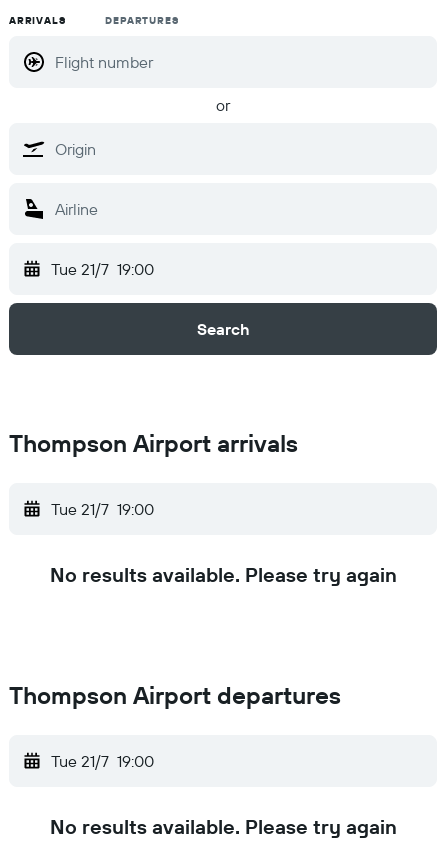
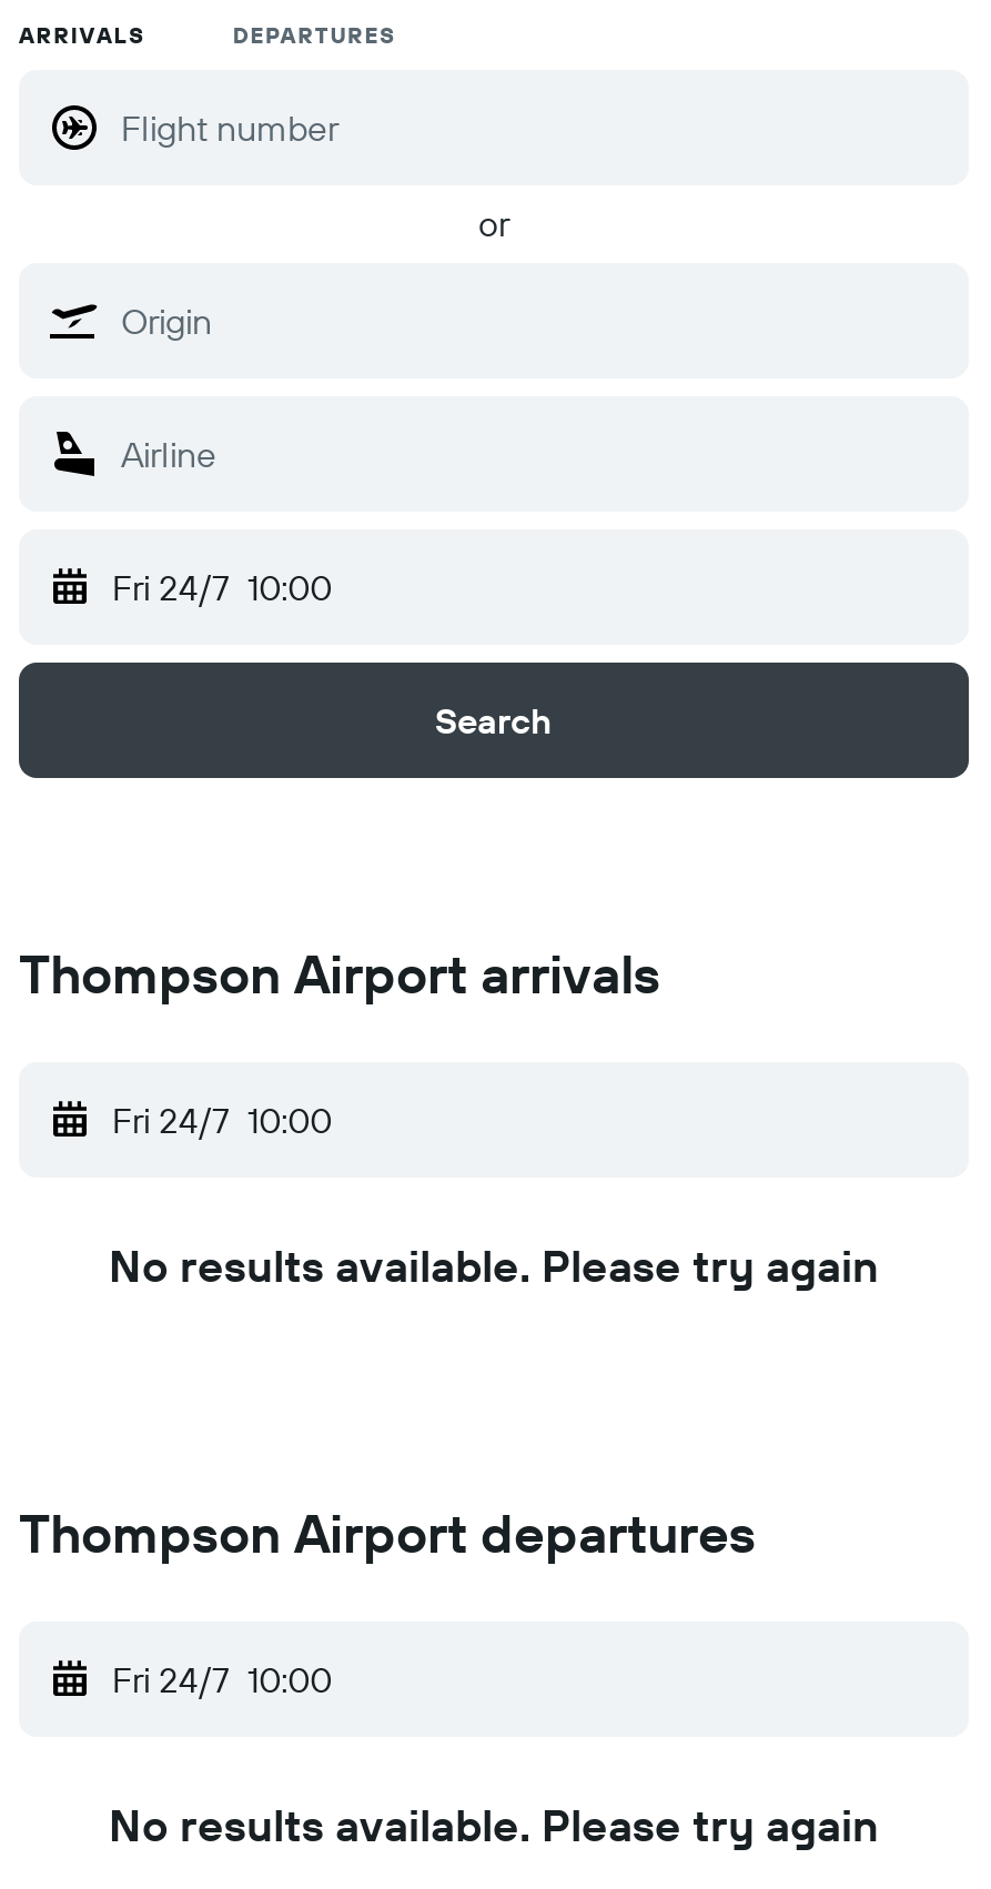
- Tue 21/7 19:00
+ Fri 24/7 10:00

- Tue 21/7 19:00
+ Fri 24/7 10:00

- Tue 21/7 19:00
+ Fri 24/7 10:00
